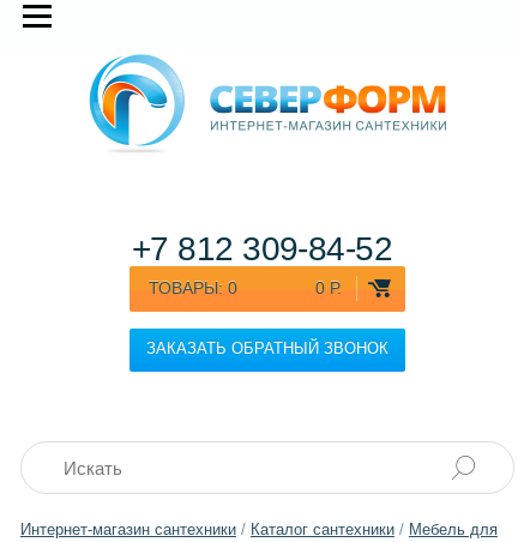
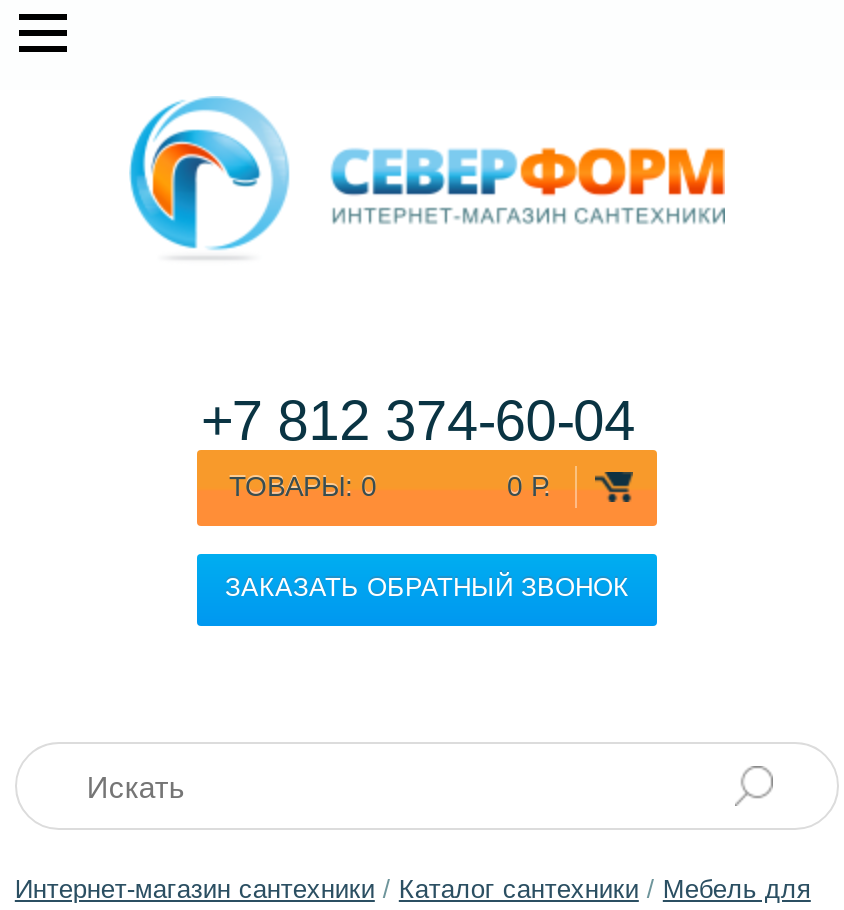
- +7 812 309-84-52
+ +7 812 374-60-04
